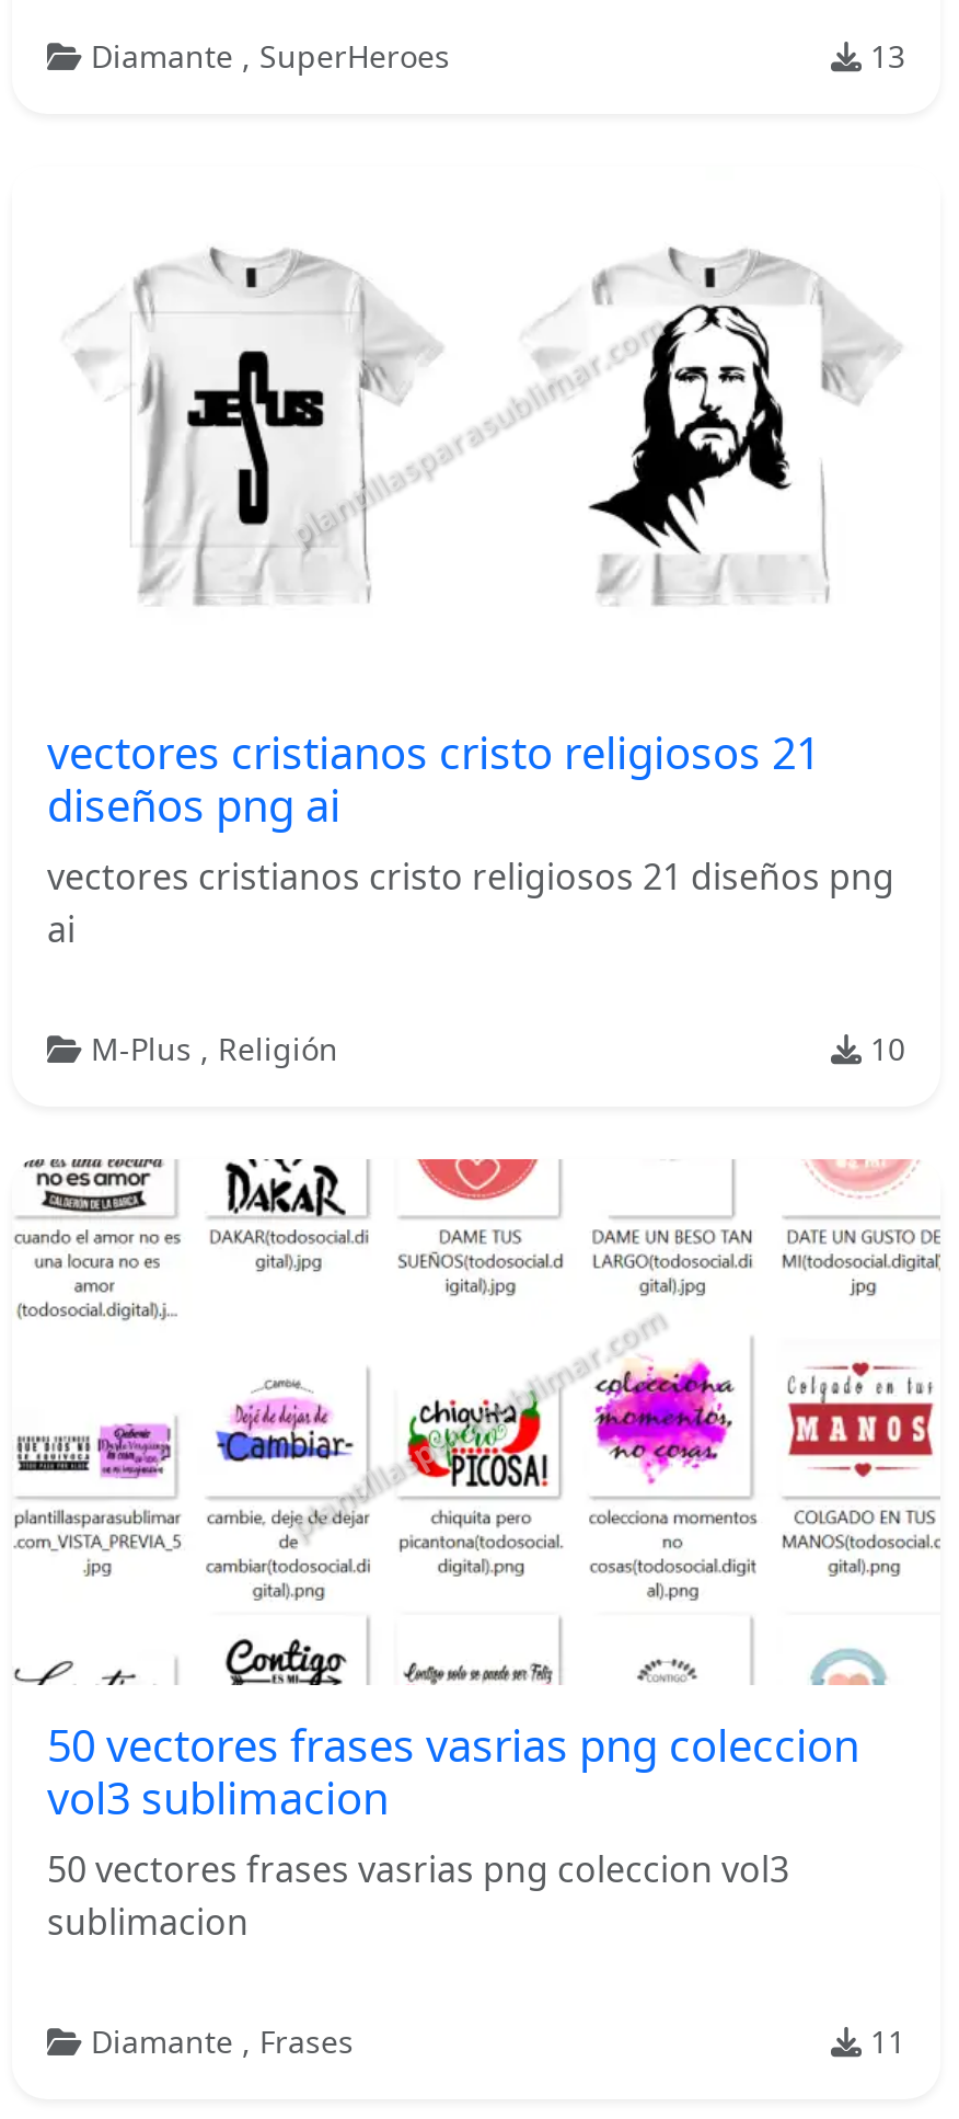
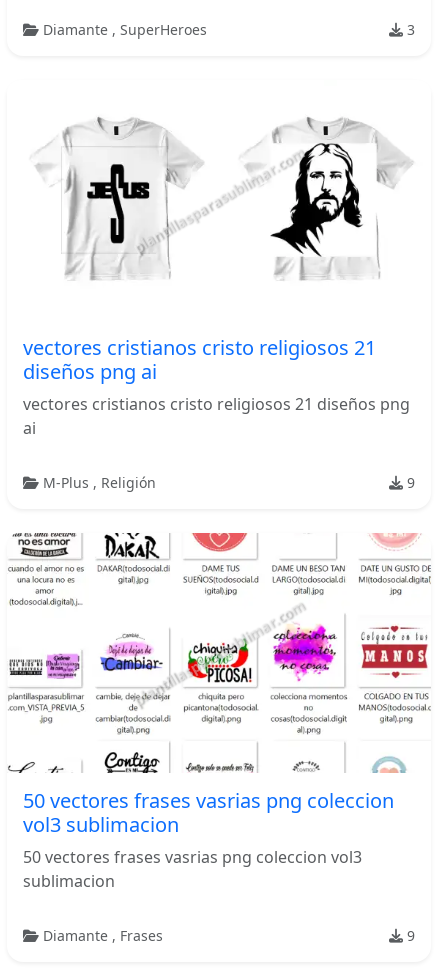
- 13
+ 3

- 10
+ 9

- 11
+ 9
